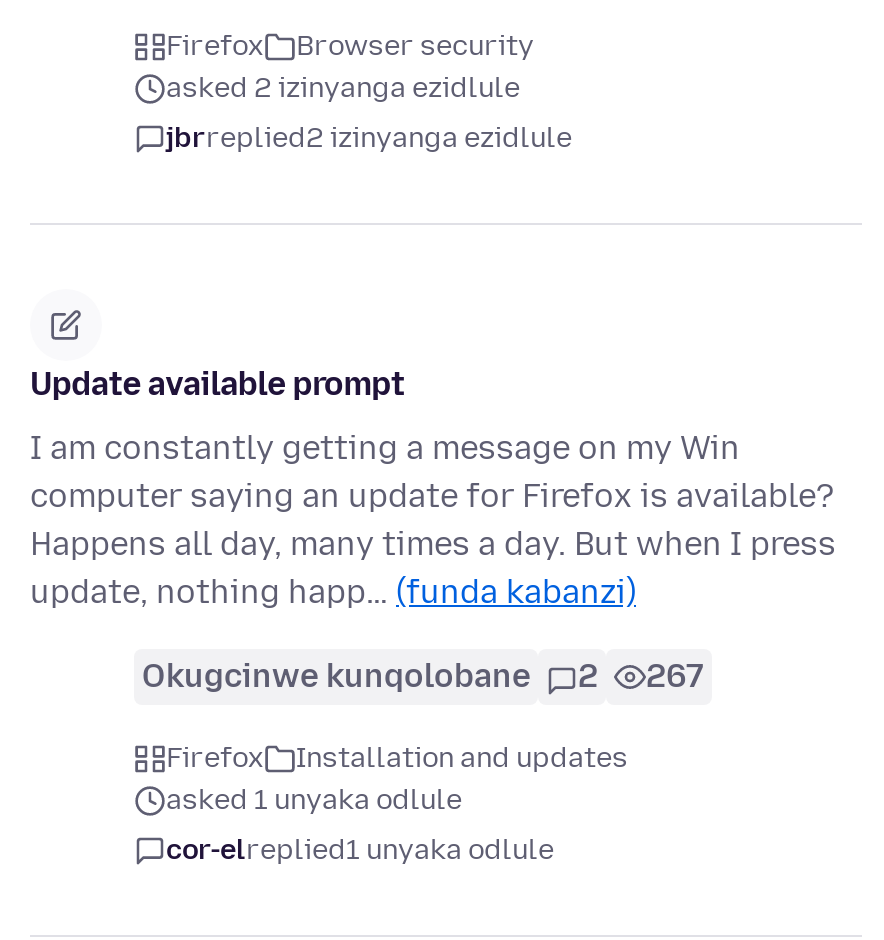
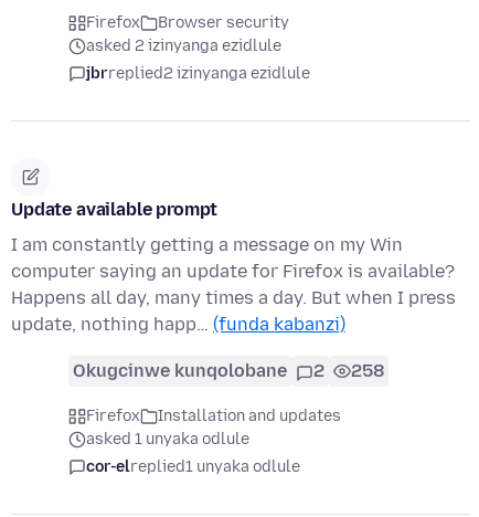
- Okugcinwe kunqolobane 2 267
+ Okugcinwe kunqolobane 2 258
